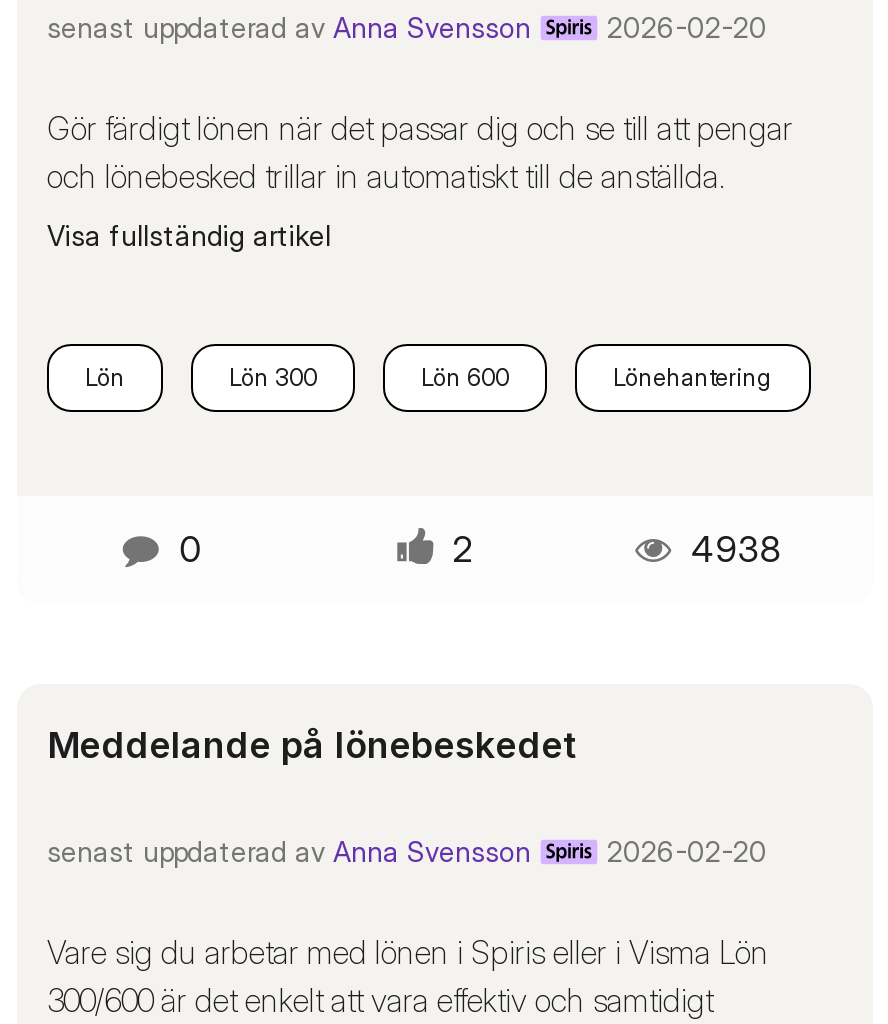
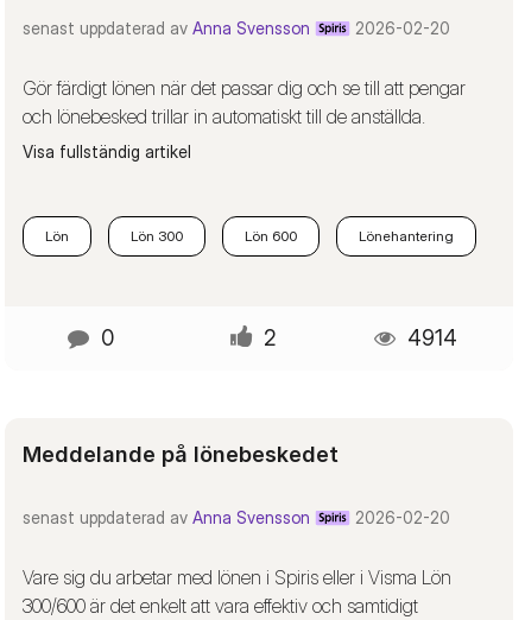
- 4938
+ 4914
